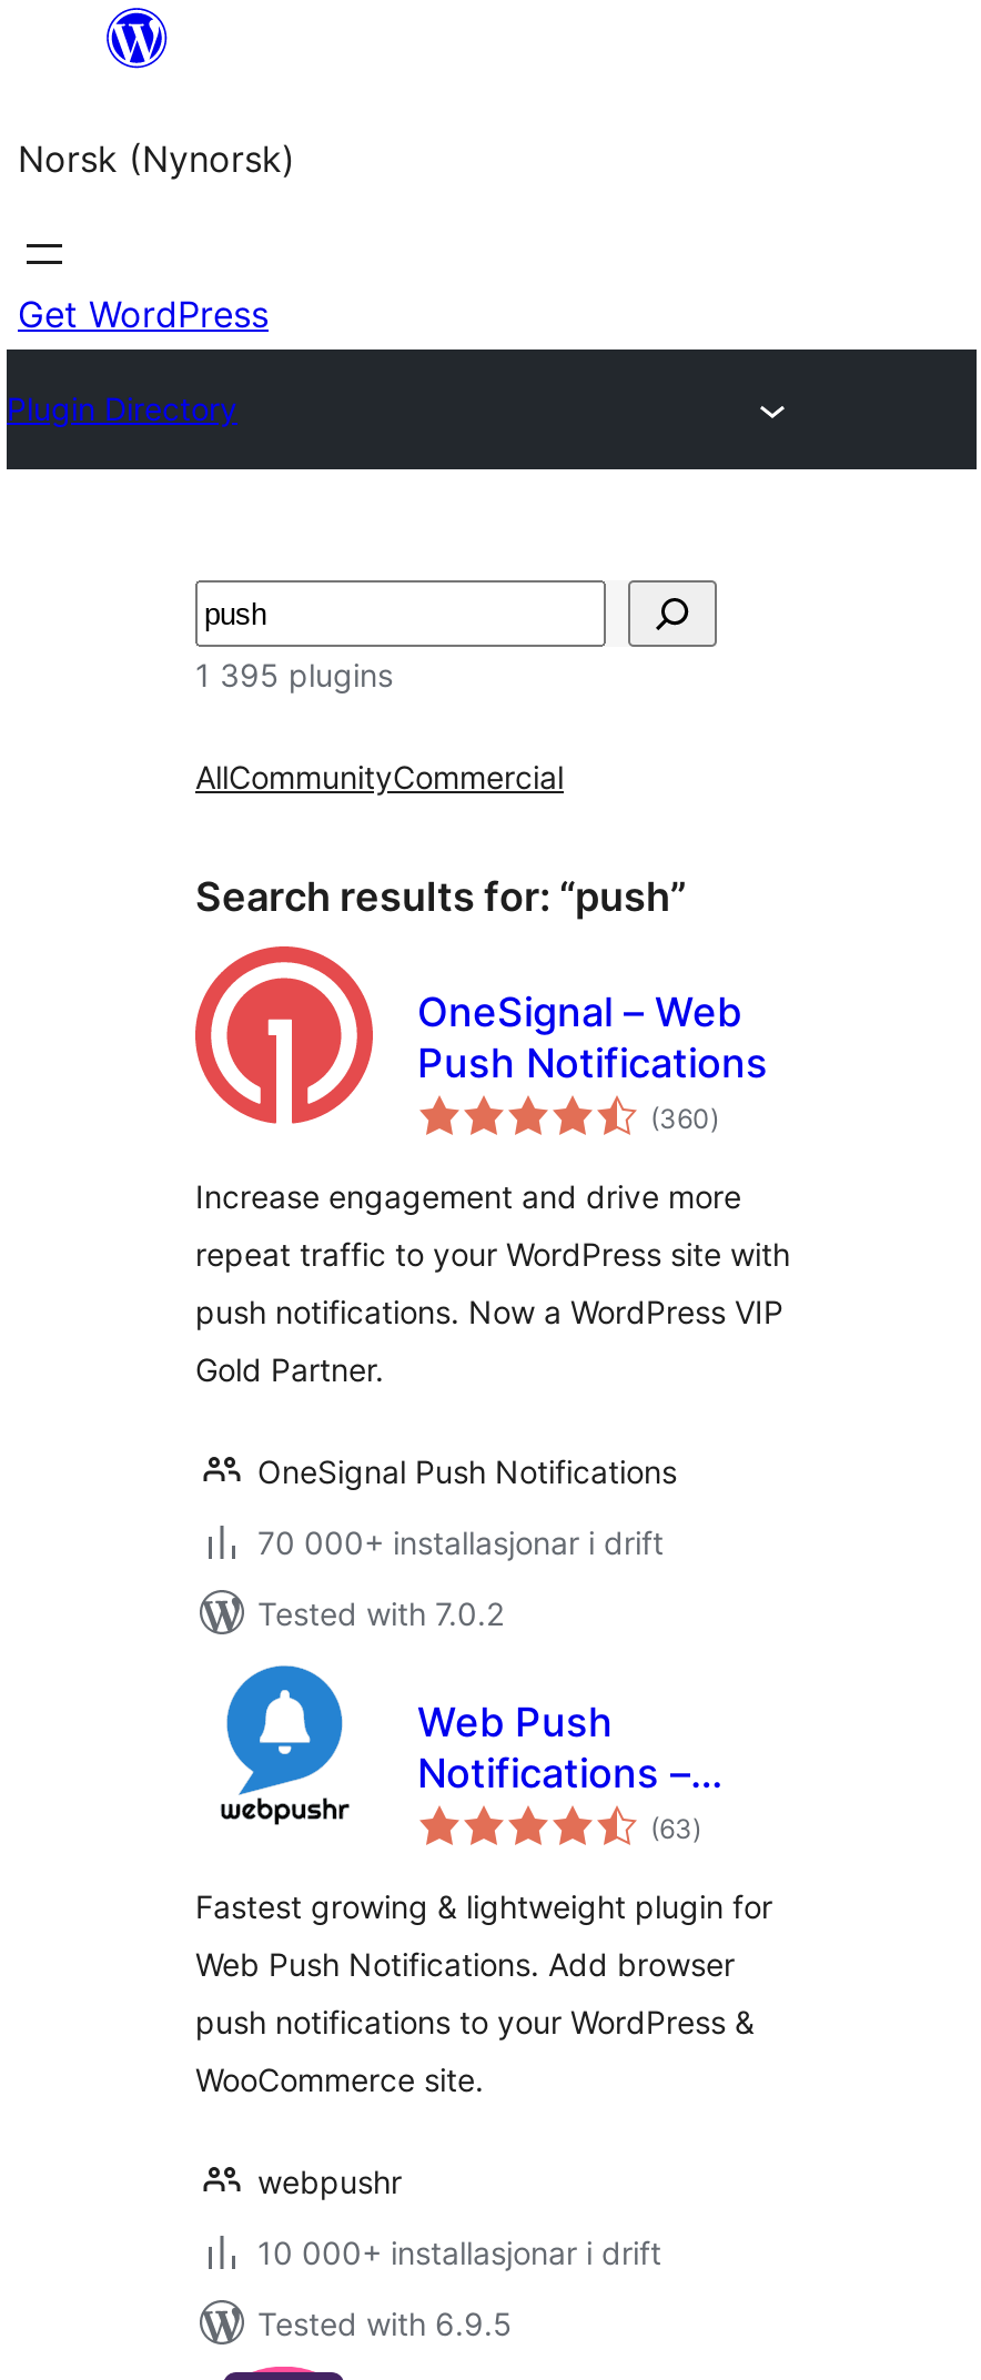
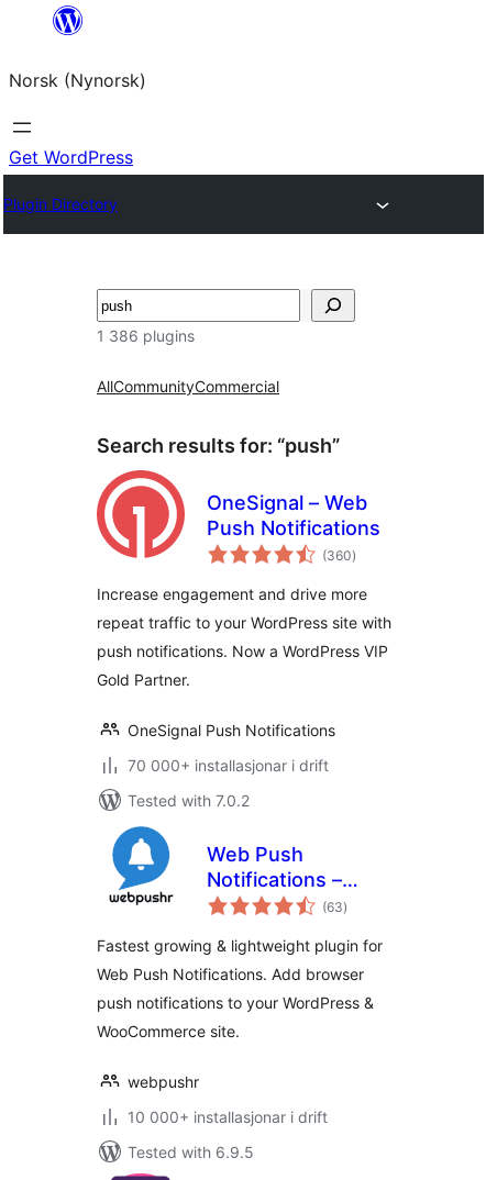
- 1 395 plugins
+ 1 386 plugins
